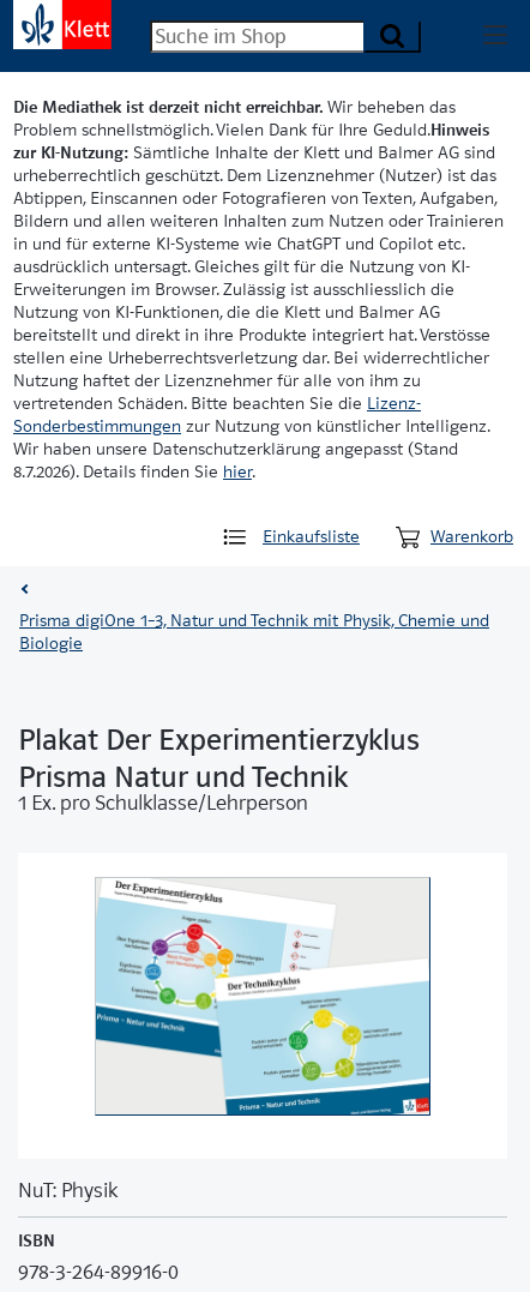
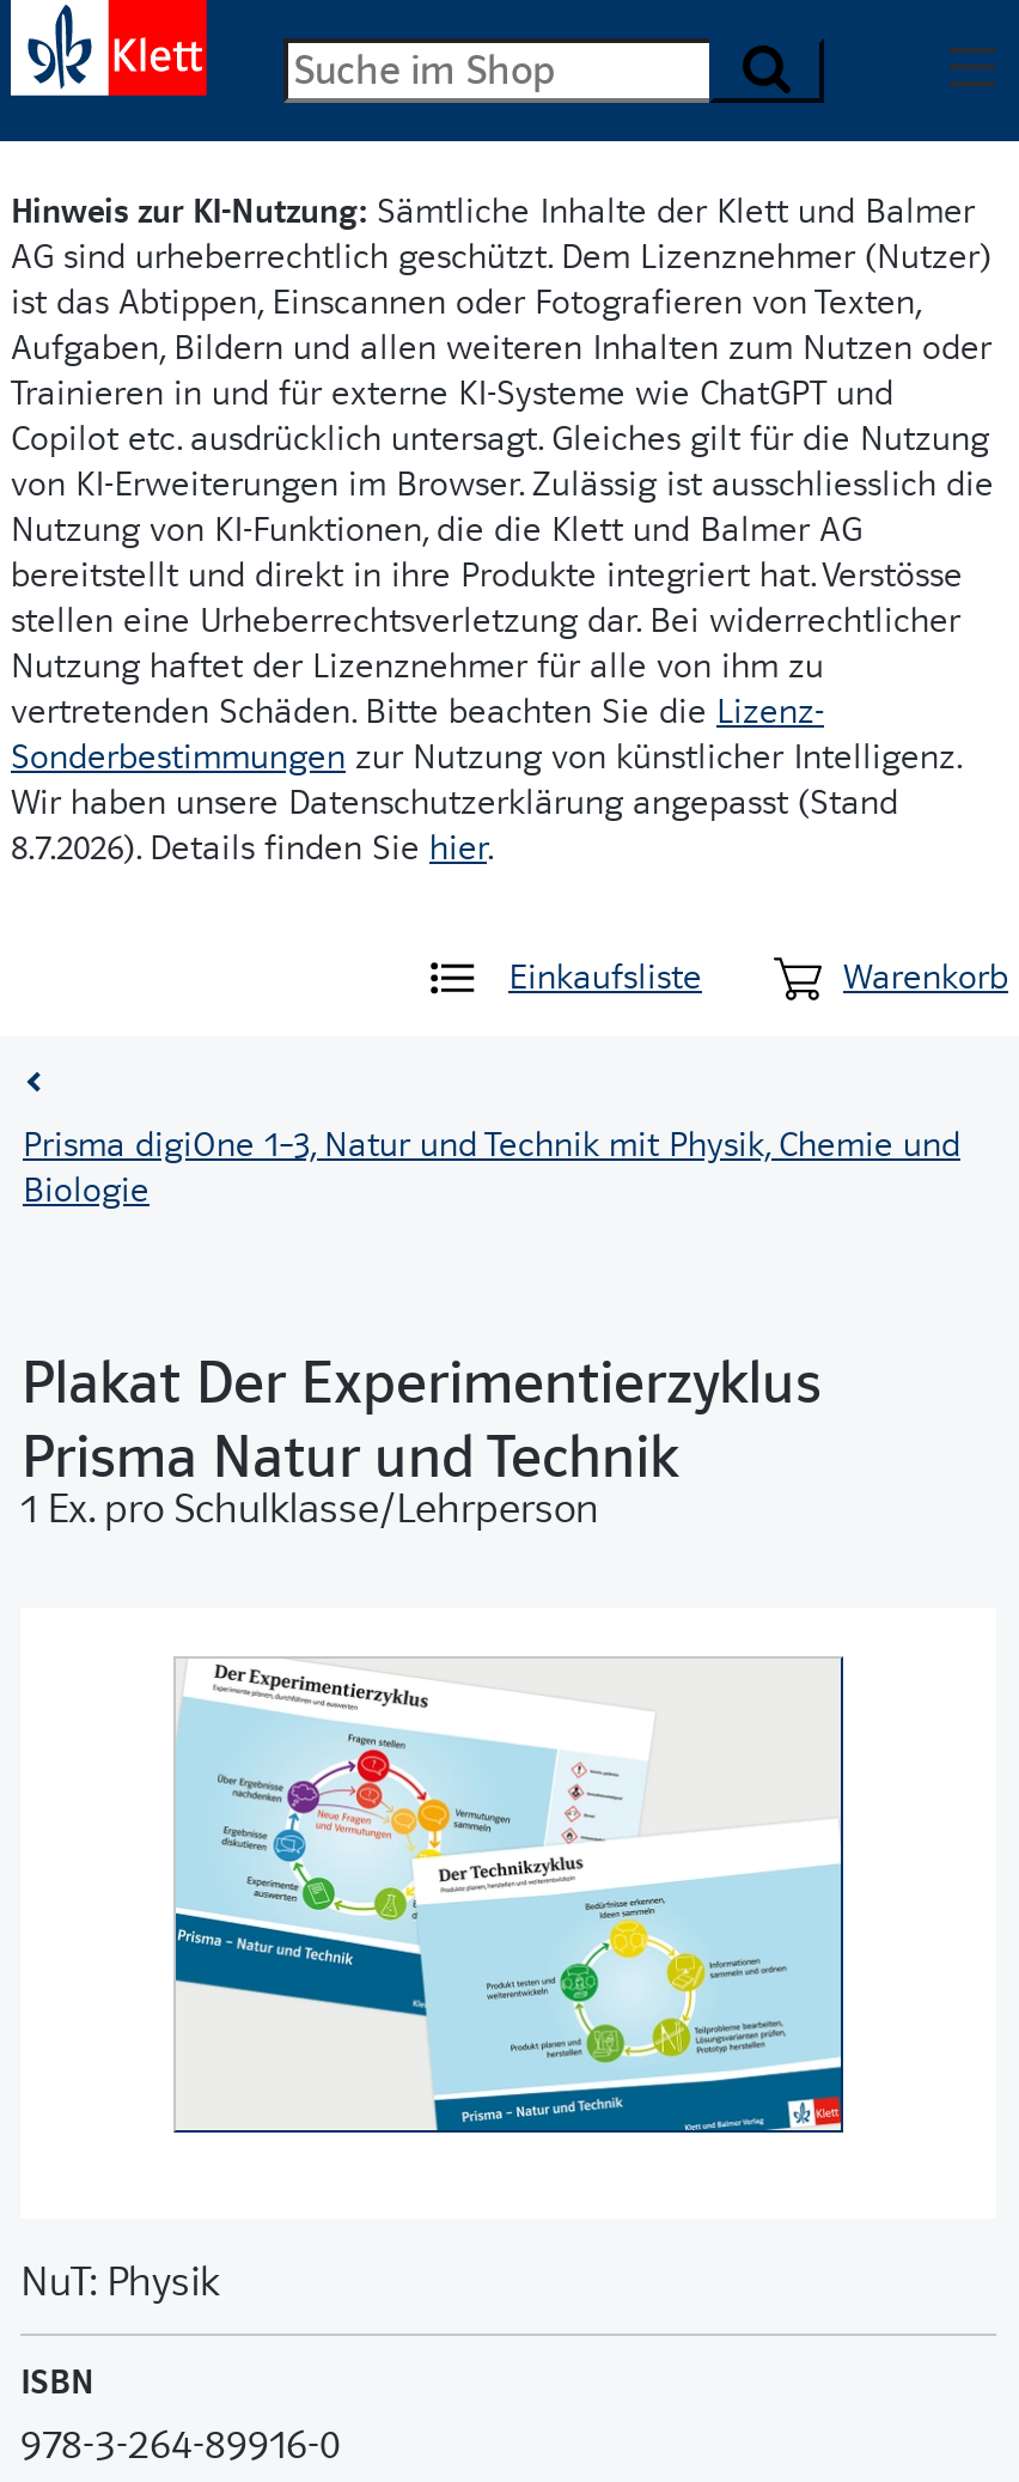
- Die Mediathek ist derzeit nicht erreichbar. Wir beheben das
- Problem schnellstmöglich. Vielen Dank für Ihre Geduld.Hinweis
- zur KI-Nutzung: Sämtliche Inhalte der Klett und Balmer AG sind
- urheberrechtlich geschützt. Dem Lizenznehmer (Nutzer) ist das
- Abtippen, Einscannen oder Fotografieren von Texten, Aufgaben,
- Bildern und allen weiteren Inhalten zum Nutzen oder Trainieren
- in und für externe KI-Systeme wie ChatGPT und Copilot etc.
- ausdrücklich untersagt. Gleiches gilt für die Nutzung von KI-
- Erweiterungen im Browser. Zulässig ist ausschliesslich die
+ Hinweis zur KI-Nutzung: Sämtliche Inhalte der Klett und Balmer
+ AG sind urheberrechtlich geschützt. Dem Lizenznehmer (Nutzer)
+ ist das Abtippen, Einscannen oder Fotografieren von Texten,
+ Aufgaben, Bildern und allen weiteren Inhalten zum Nutzen oder
+ Trainieren in und für externe KI-Systeme wie ChatGPT und
+ Copilot etc. ausdrücklich untersagt. Gleiches gilt für die Nutzung
+ von KI-Erweiterungen im Browser. Zulässig ist ausschliesslich die
